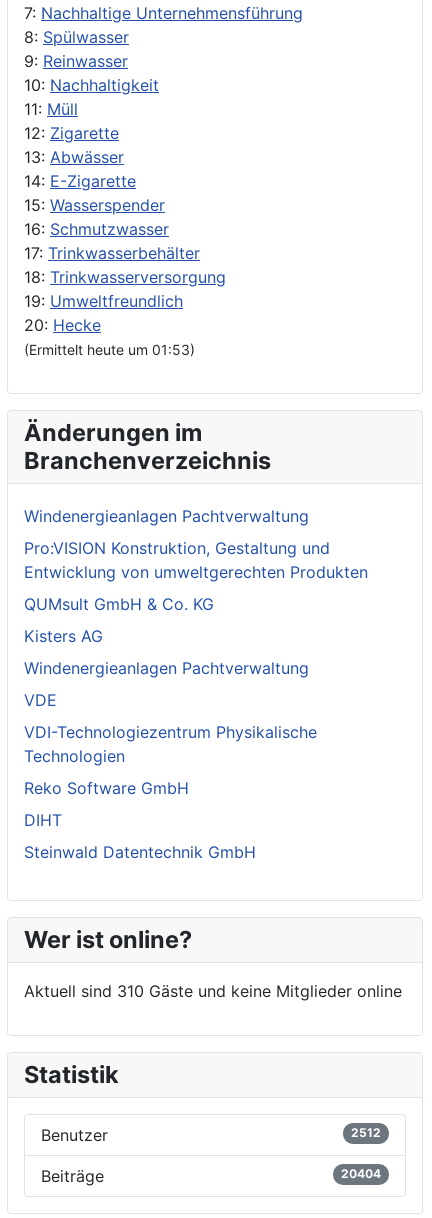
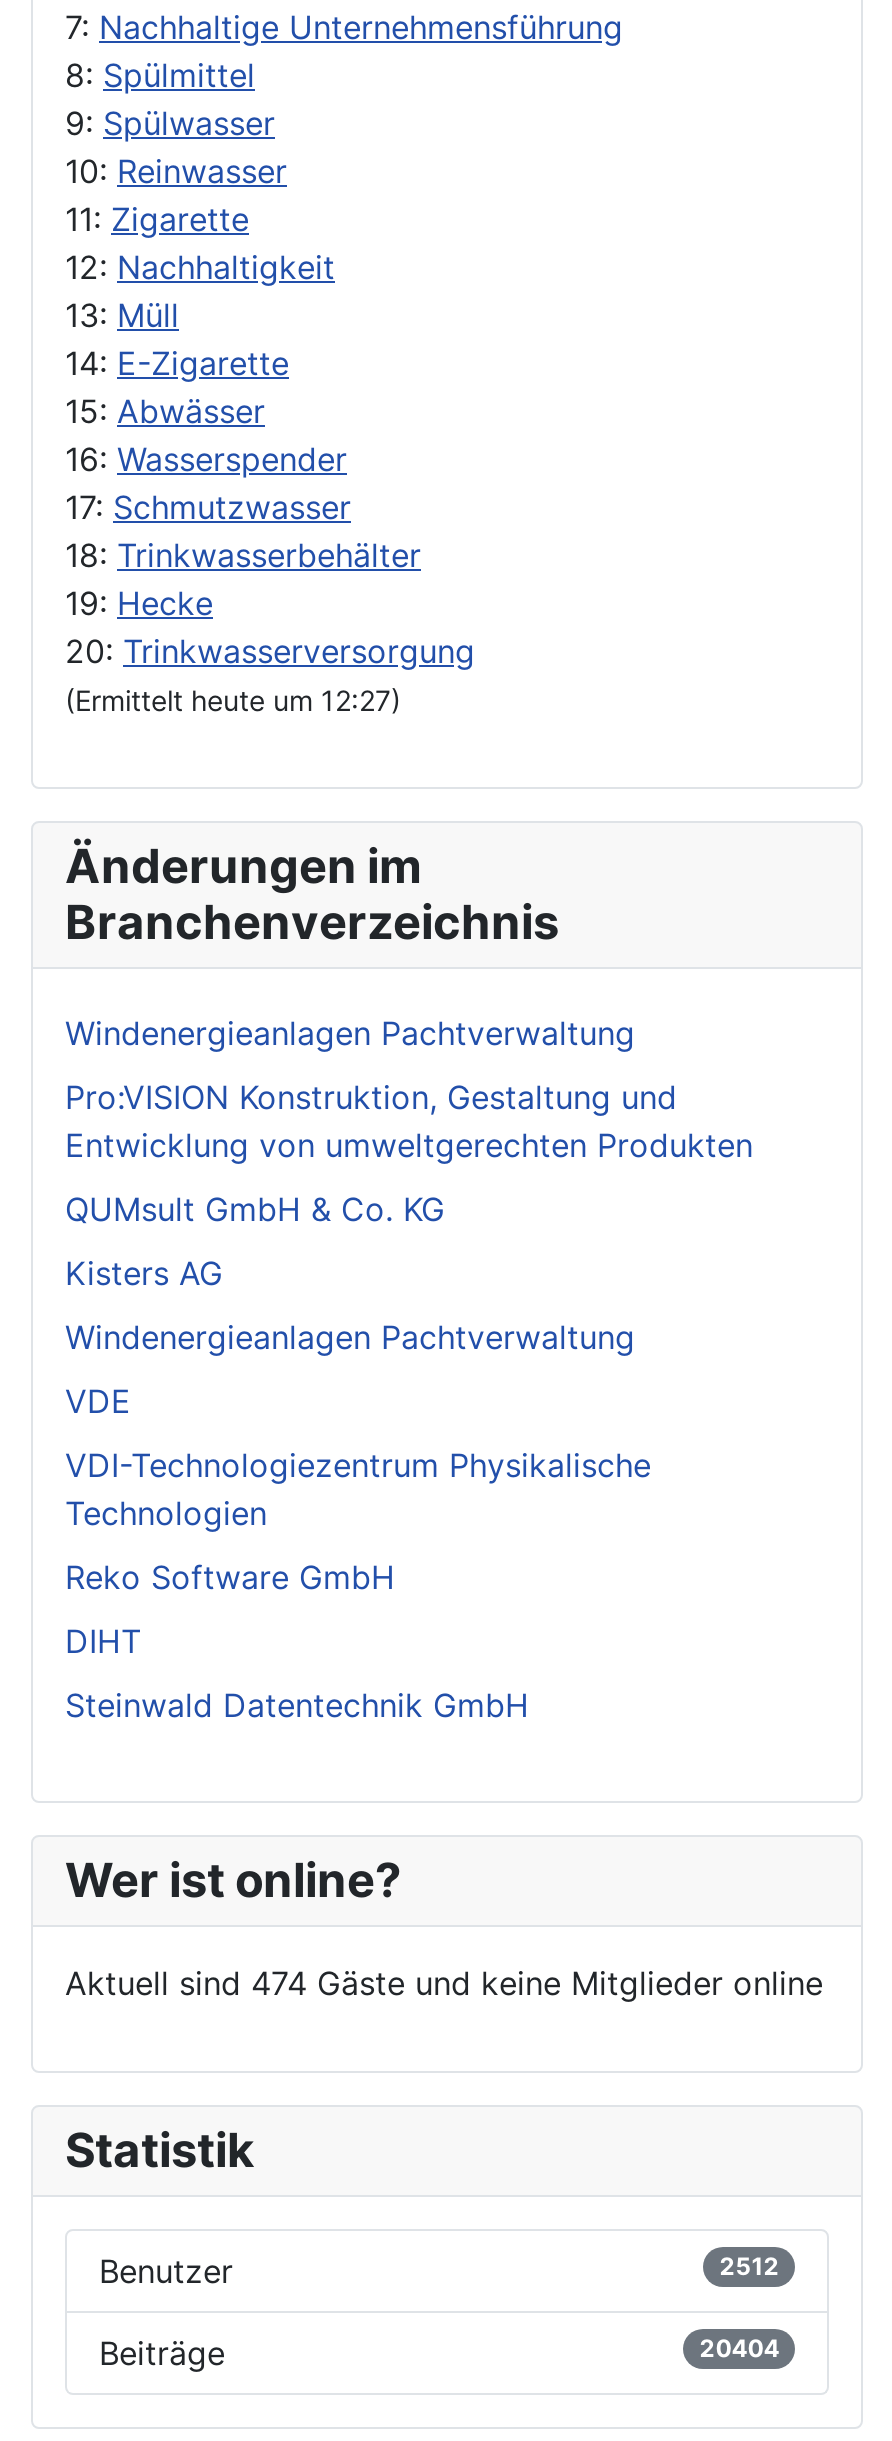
- 8: Spülwasser
- 9: Reinwasser
- 10: Nachhaltigkeit
- 11: Müll
- 12: Zigarette
- 13: Abwässer
+ 8: Spülmittel
+ 9: Spülwasser
+ 10: Reinwasser
+ 11: Zigarette
+ 12: Nachhaltigkeit
+ 13: Müll

- 15: Wasserspender
- 16: Schmutzwasser
- 17: Trinkwasserbehälter
- 18: Trinkwasserversorgung
- 19: Umweltfreundlich
- 20: Hecke
- (Ermittelt heute um 01:53)
+ 15: Abwässer
+ 16: Wasserspender
+ 17: Schmutzwasser
+ 18: Trinkwasserbehälter
+ 19: Hecke
+ 20: Trinkwasserversorgung
+ (Ermittelt heute um 12:27)

- Aktuell sind 310 Gäste und keine Mitglieder online
+ Aktuell sind 474 Gäste und keine Mitglieder online
